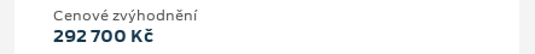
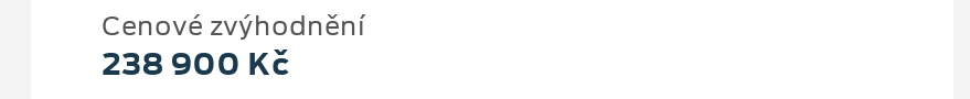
- 292 700 Kč
+ 238 900 Kč
